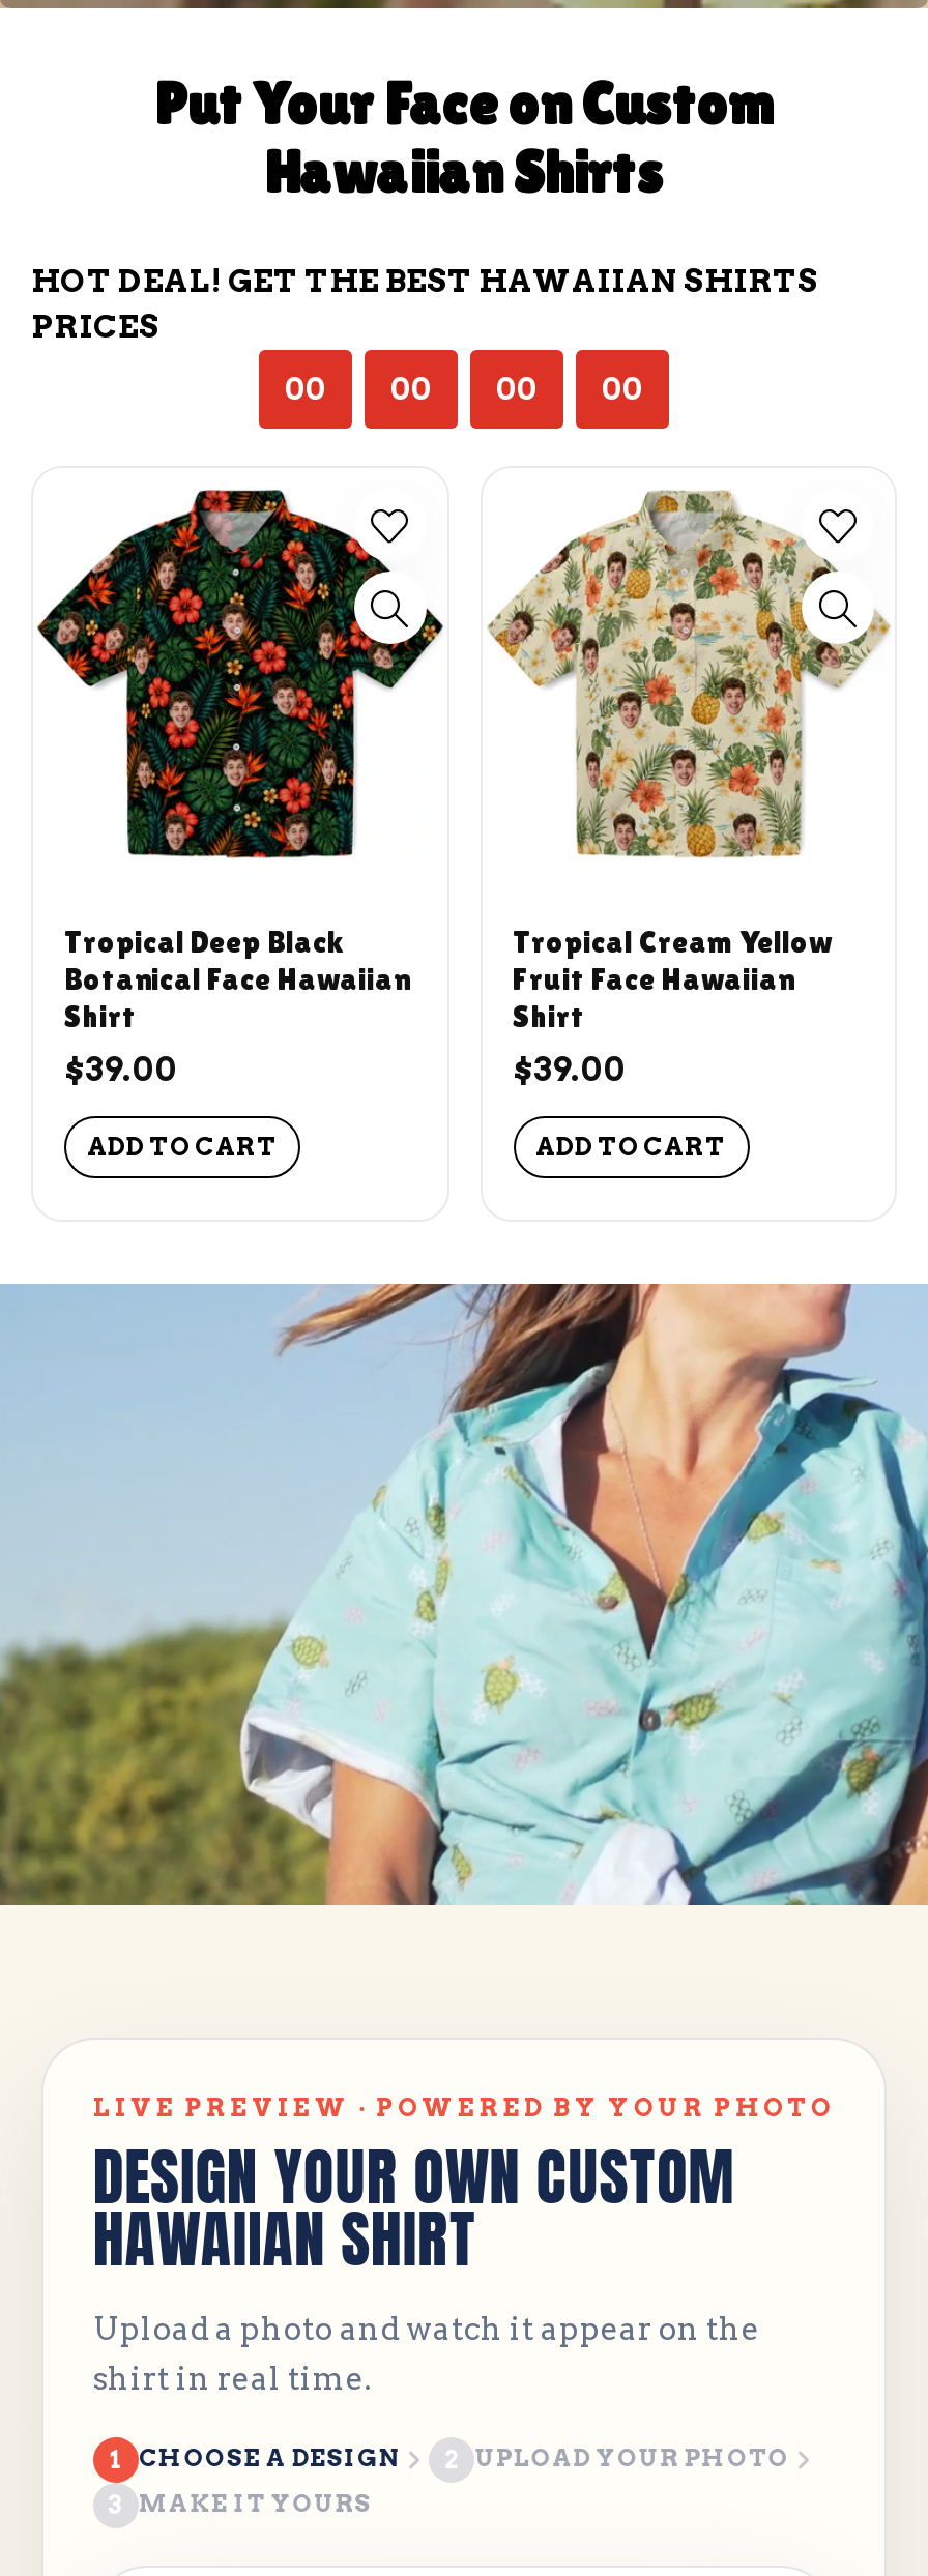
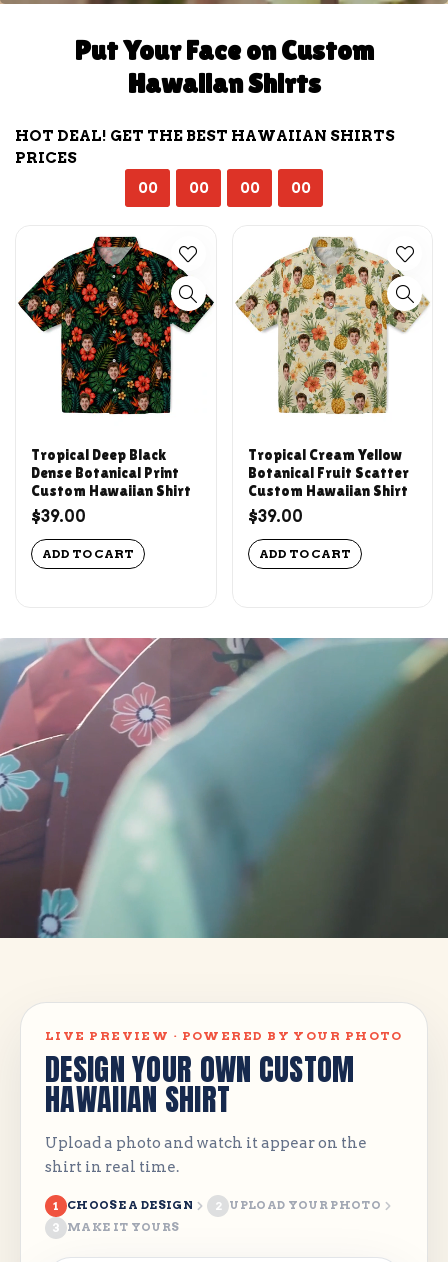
- Botanical Face Hawaiian
- Shirt
+ Dense Botanical Print
+ Custom Hawaiian Shirt

- Fruit Face Hawaiian
- Shirt
+ Botanical Fruit Scatter
+ Custom Hawaiian Shirt

- [image]
+ [image]
